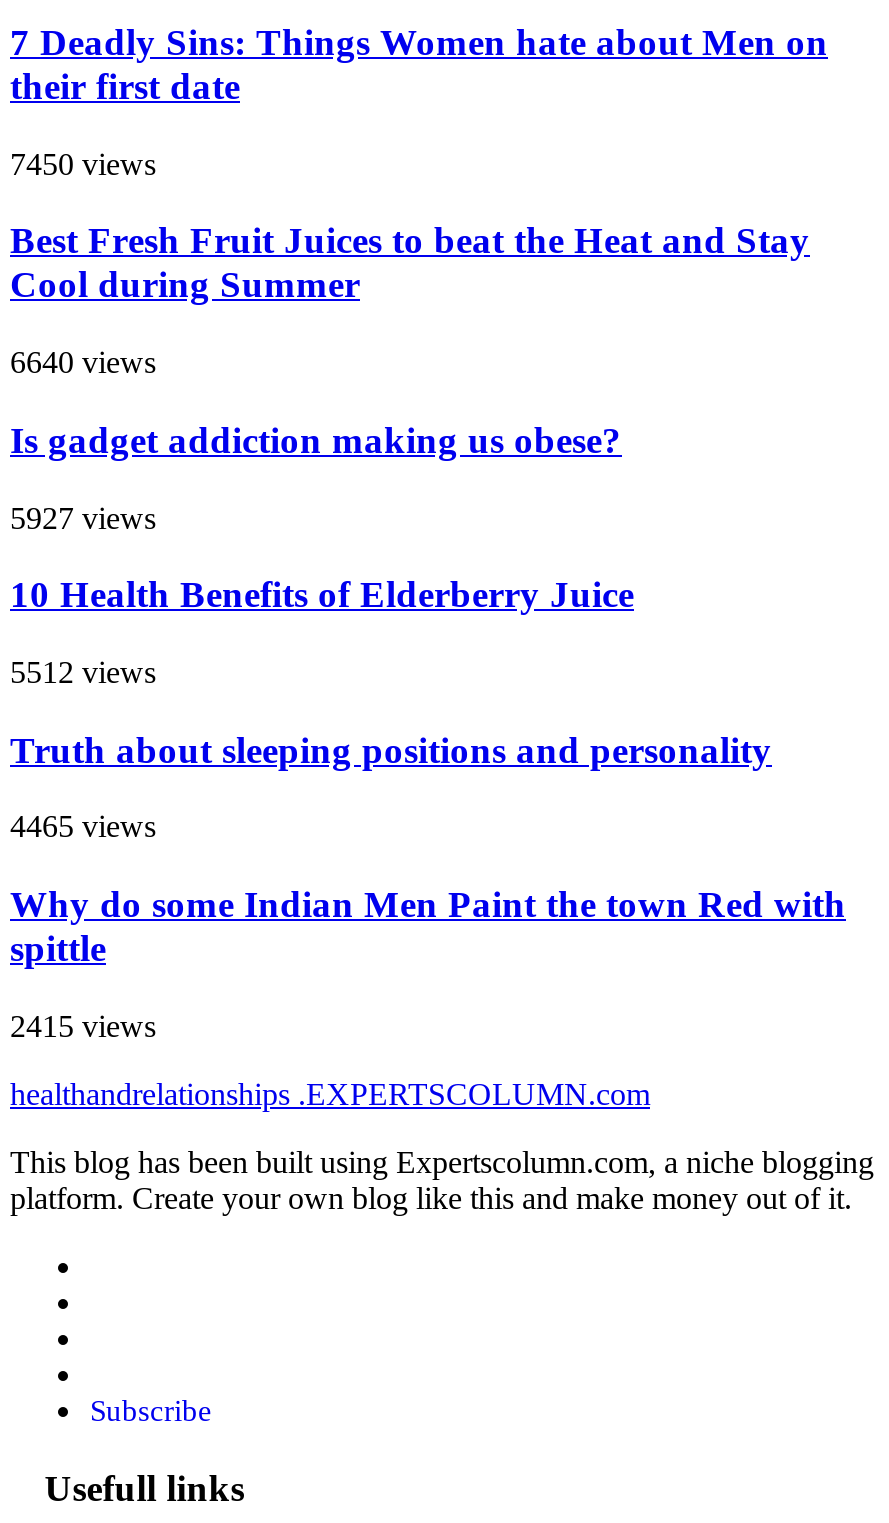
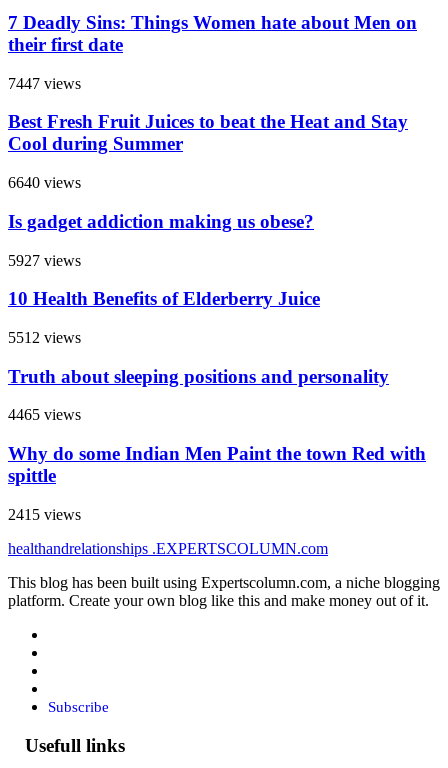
- 7450 views
+ 7447 views
